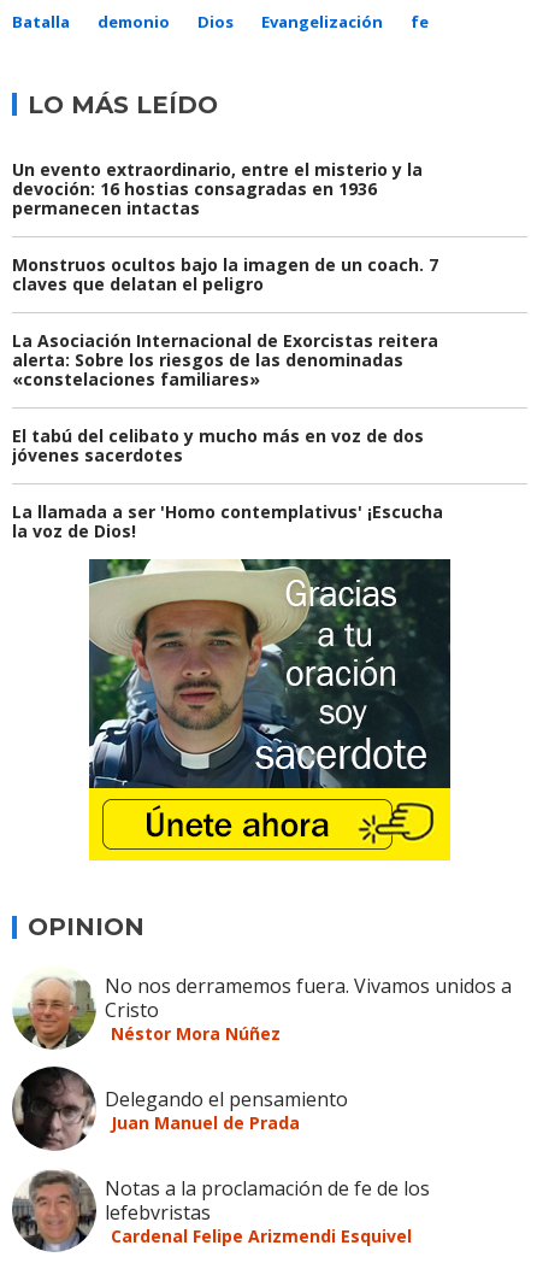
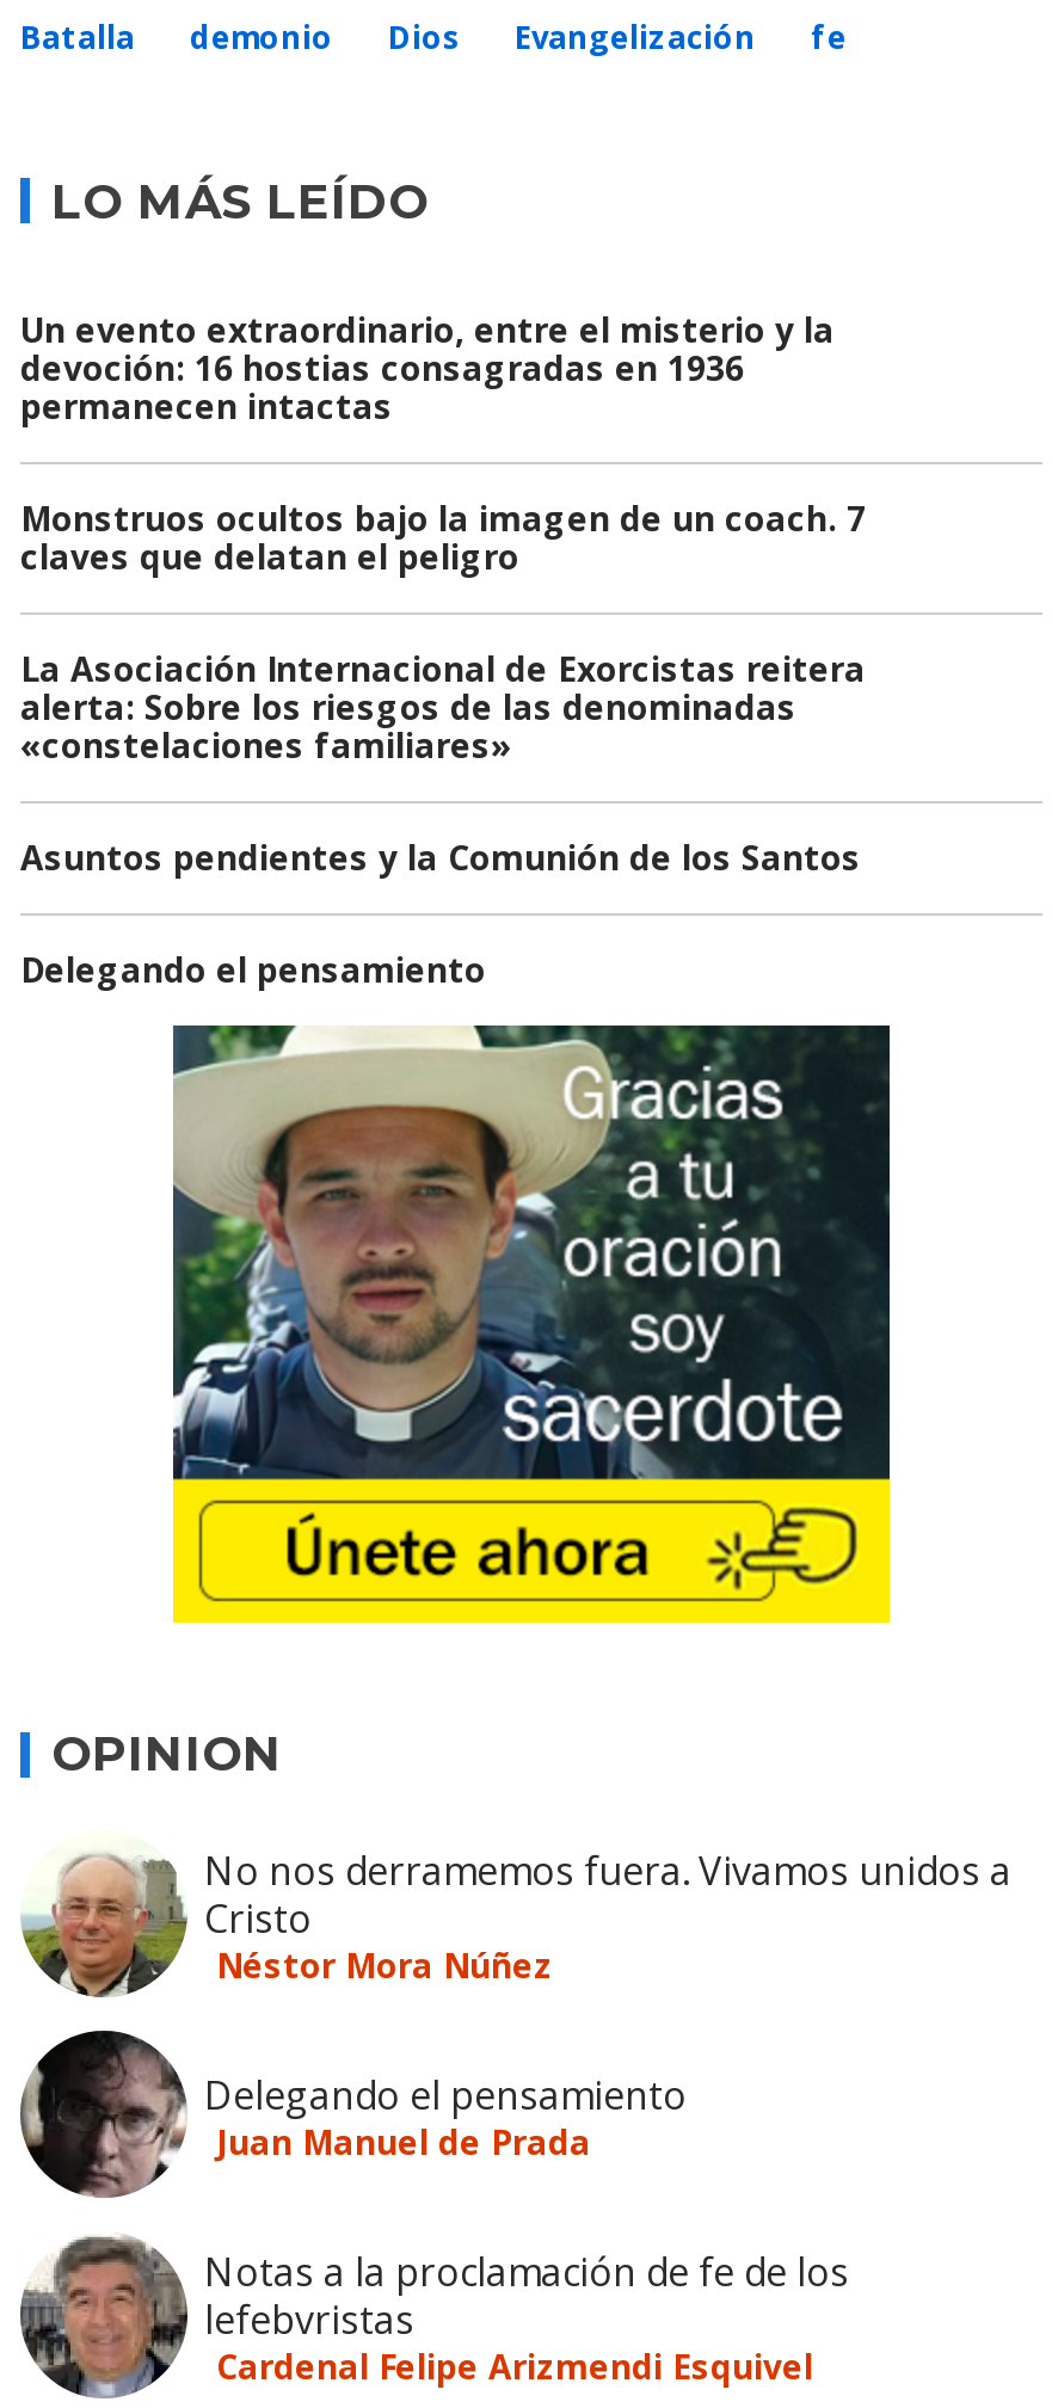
- El tabú del celibato y mucho más en voz de dos
- jóvenes sacerdotes
+ Asuntos pendientes y la Comunión de los Santos

- La llamada a ser 'Homo contemplativus' ¡Escucha
- la voz de Dios!
+ Delegando el pensamiento
